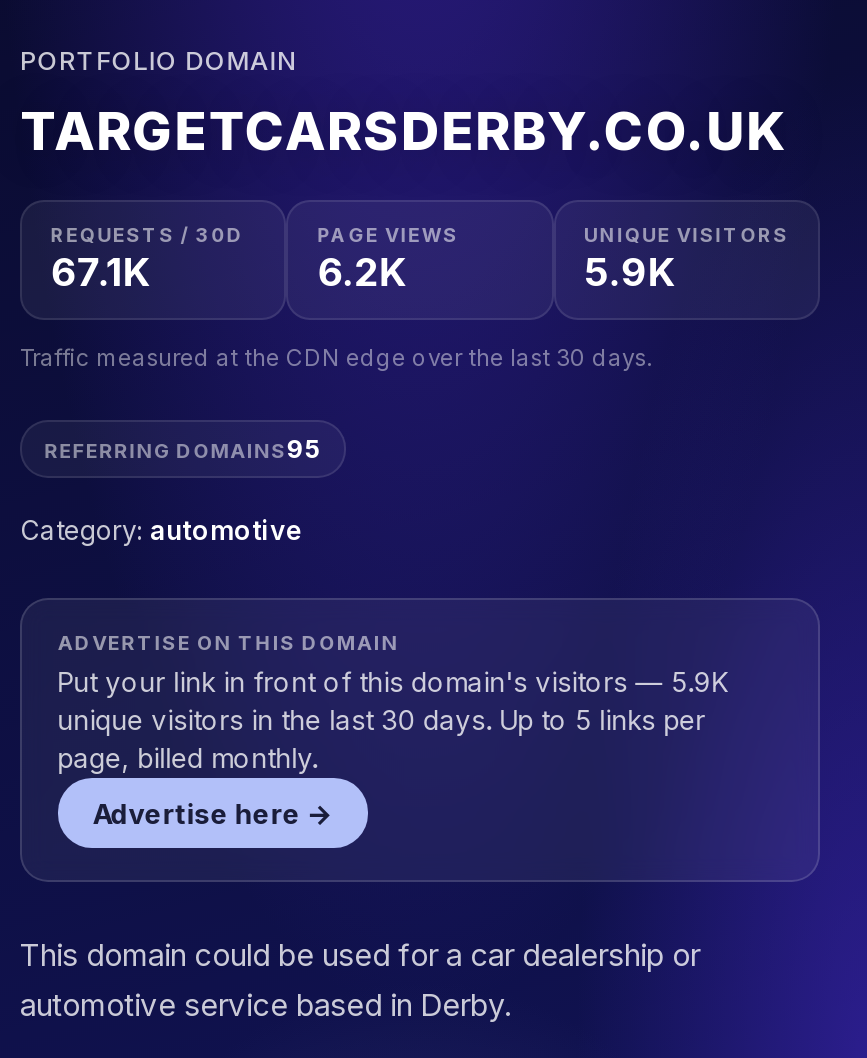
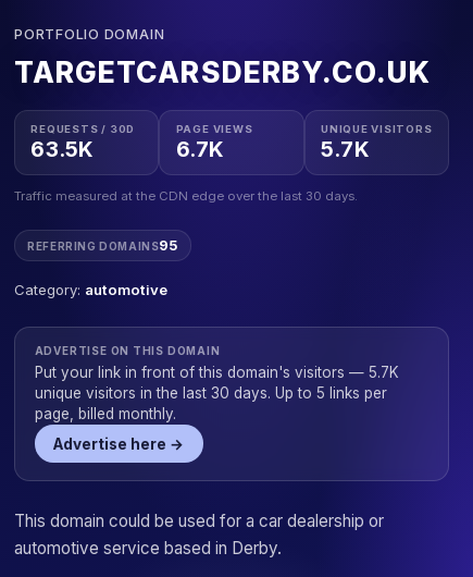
- 67.1K
+ 63.5K

- 6.2K
+ 6.7K

- 5.9K
+ 5.7K

- Put your link in front of this domain's visitors — 5.9K
+ Put your link in front of this domain's visitors — 5.7K
